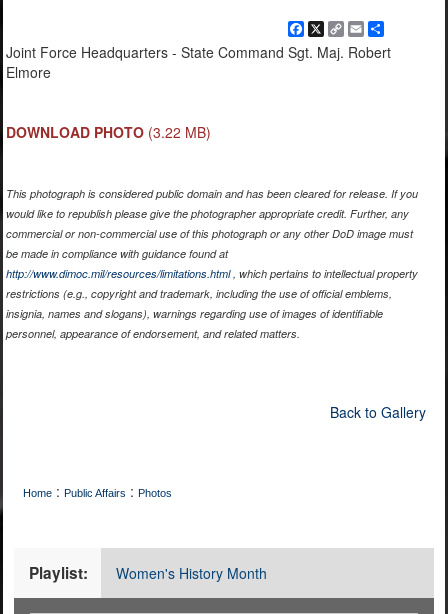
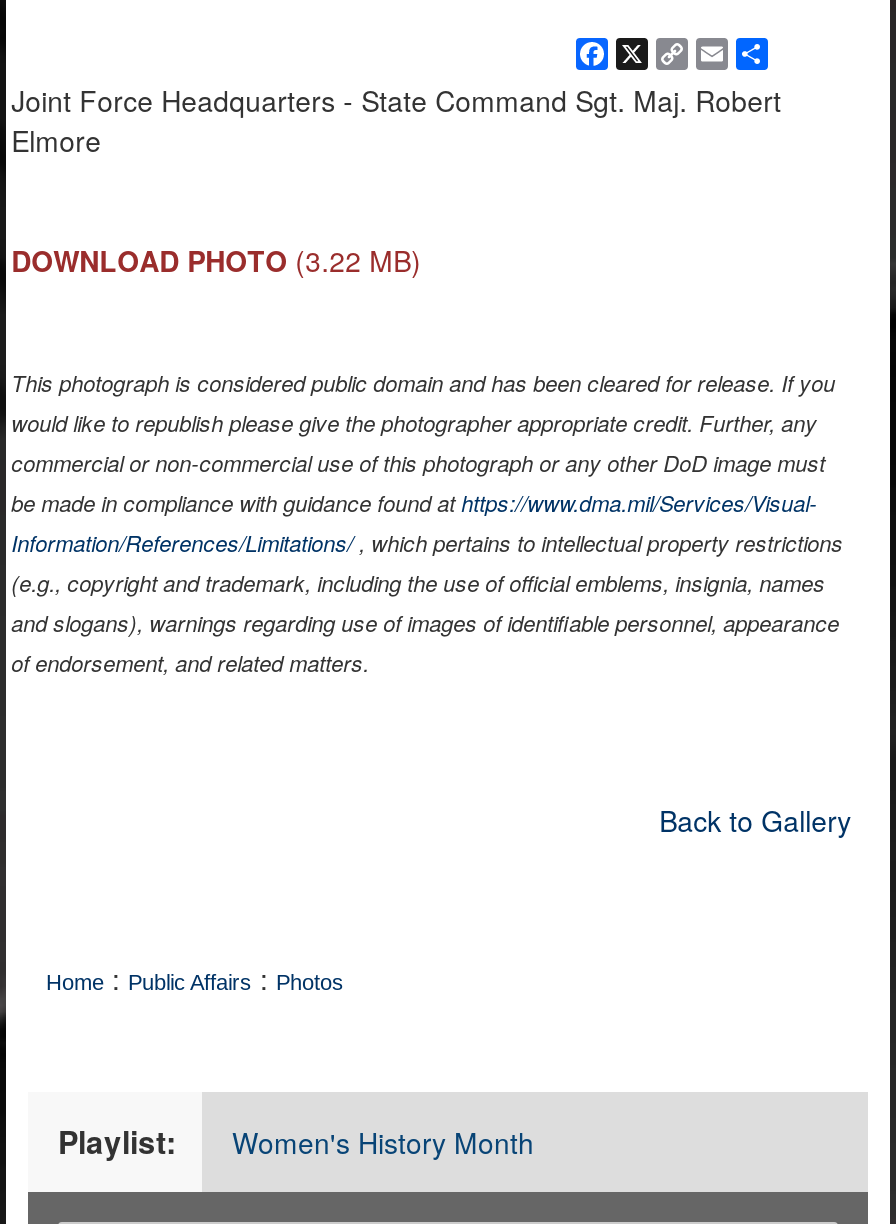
- be made in compliance with guidance found at
- http://www.dimoc.mil/resources/limitations.html, which pertains to intellectual property
- restrictions (e.g., copyright and trademark, including the use of official emblems,
- insignia, names and slogans), warnings regarding use of images of identifiable
- personnel, appearance of endorsement, and related matters.
+ be made in compliance with guidance found at https://www.dma.mil/Services/Visual-
+ Information/References/Limitations/, which pertains to intellectual property restrictions
+ (e.g., copyright and trademark, including the use of official emblems, insignia, names
+ and slogans), warnings regarding use of images of identifiable personnel, appearance
+ of endorsement, and related matters.
